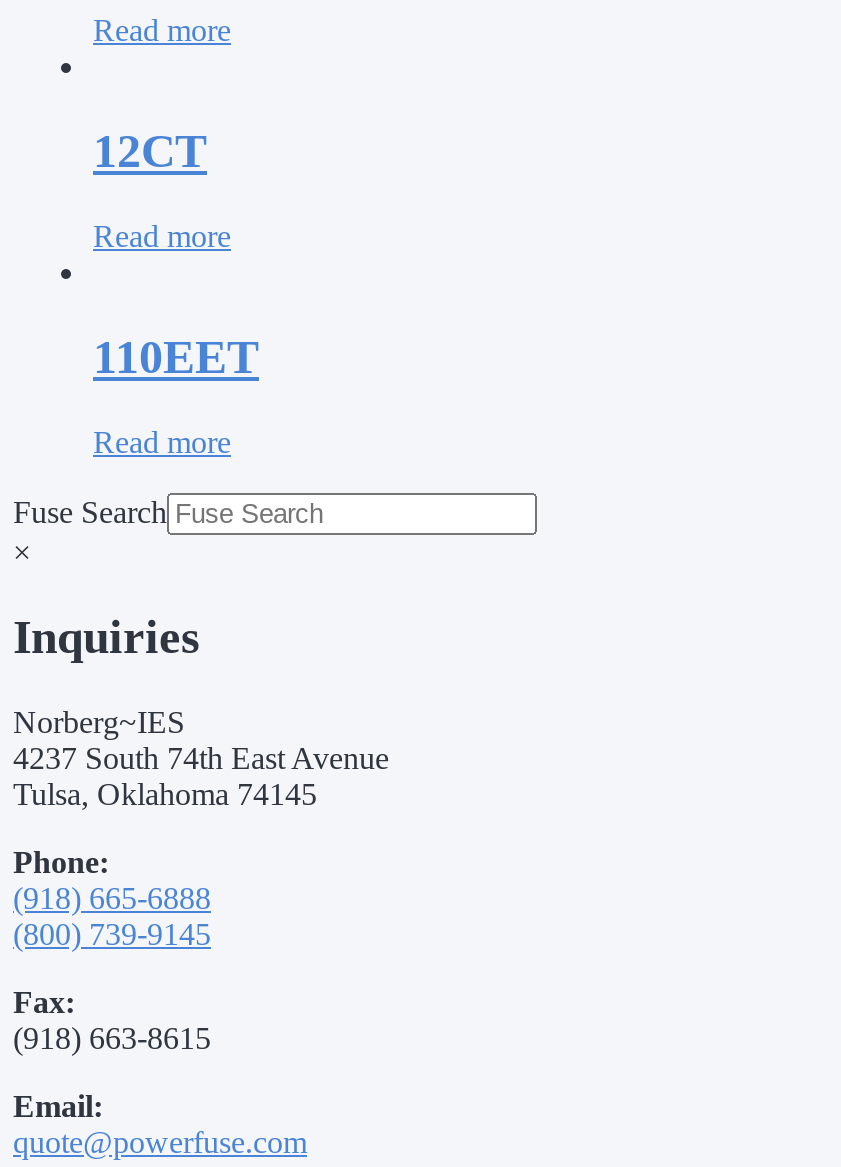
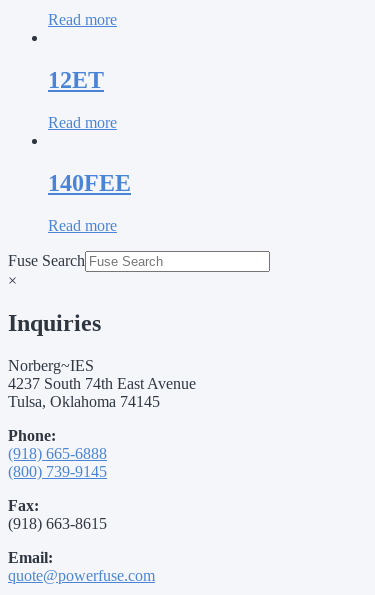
- 12CT
+ 12ET

- 110EET
+ 140FEE
